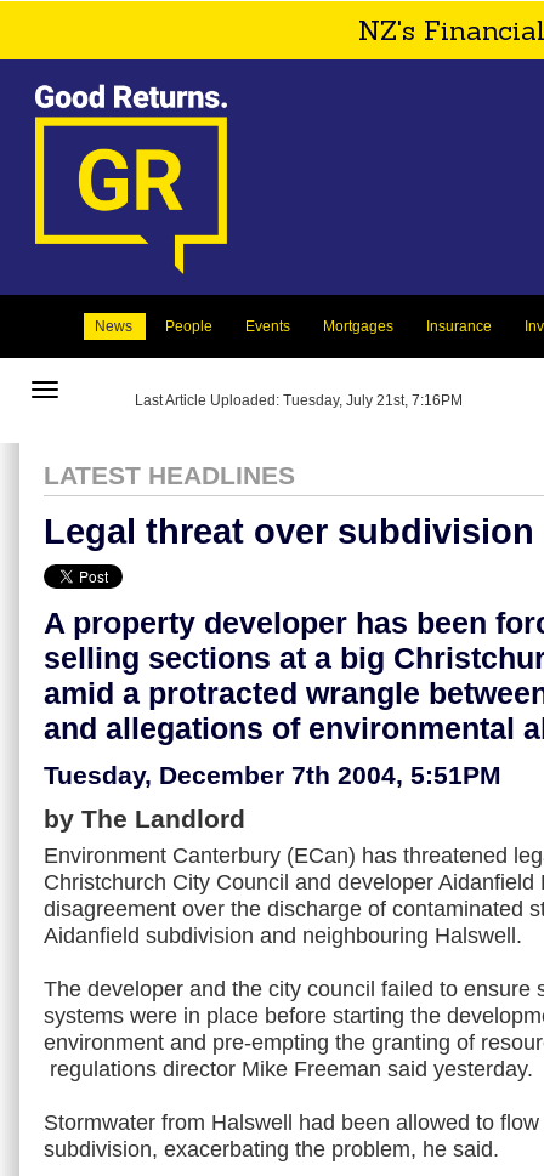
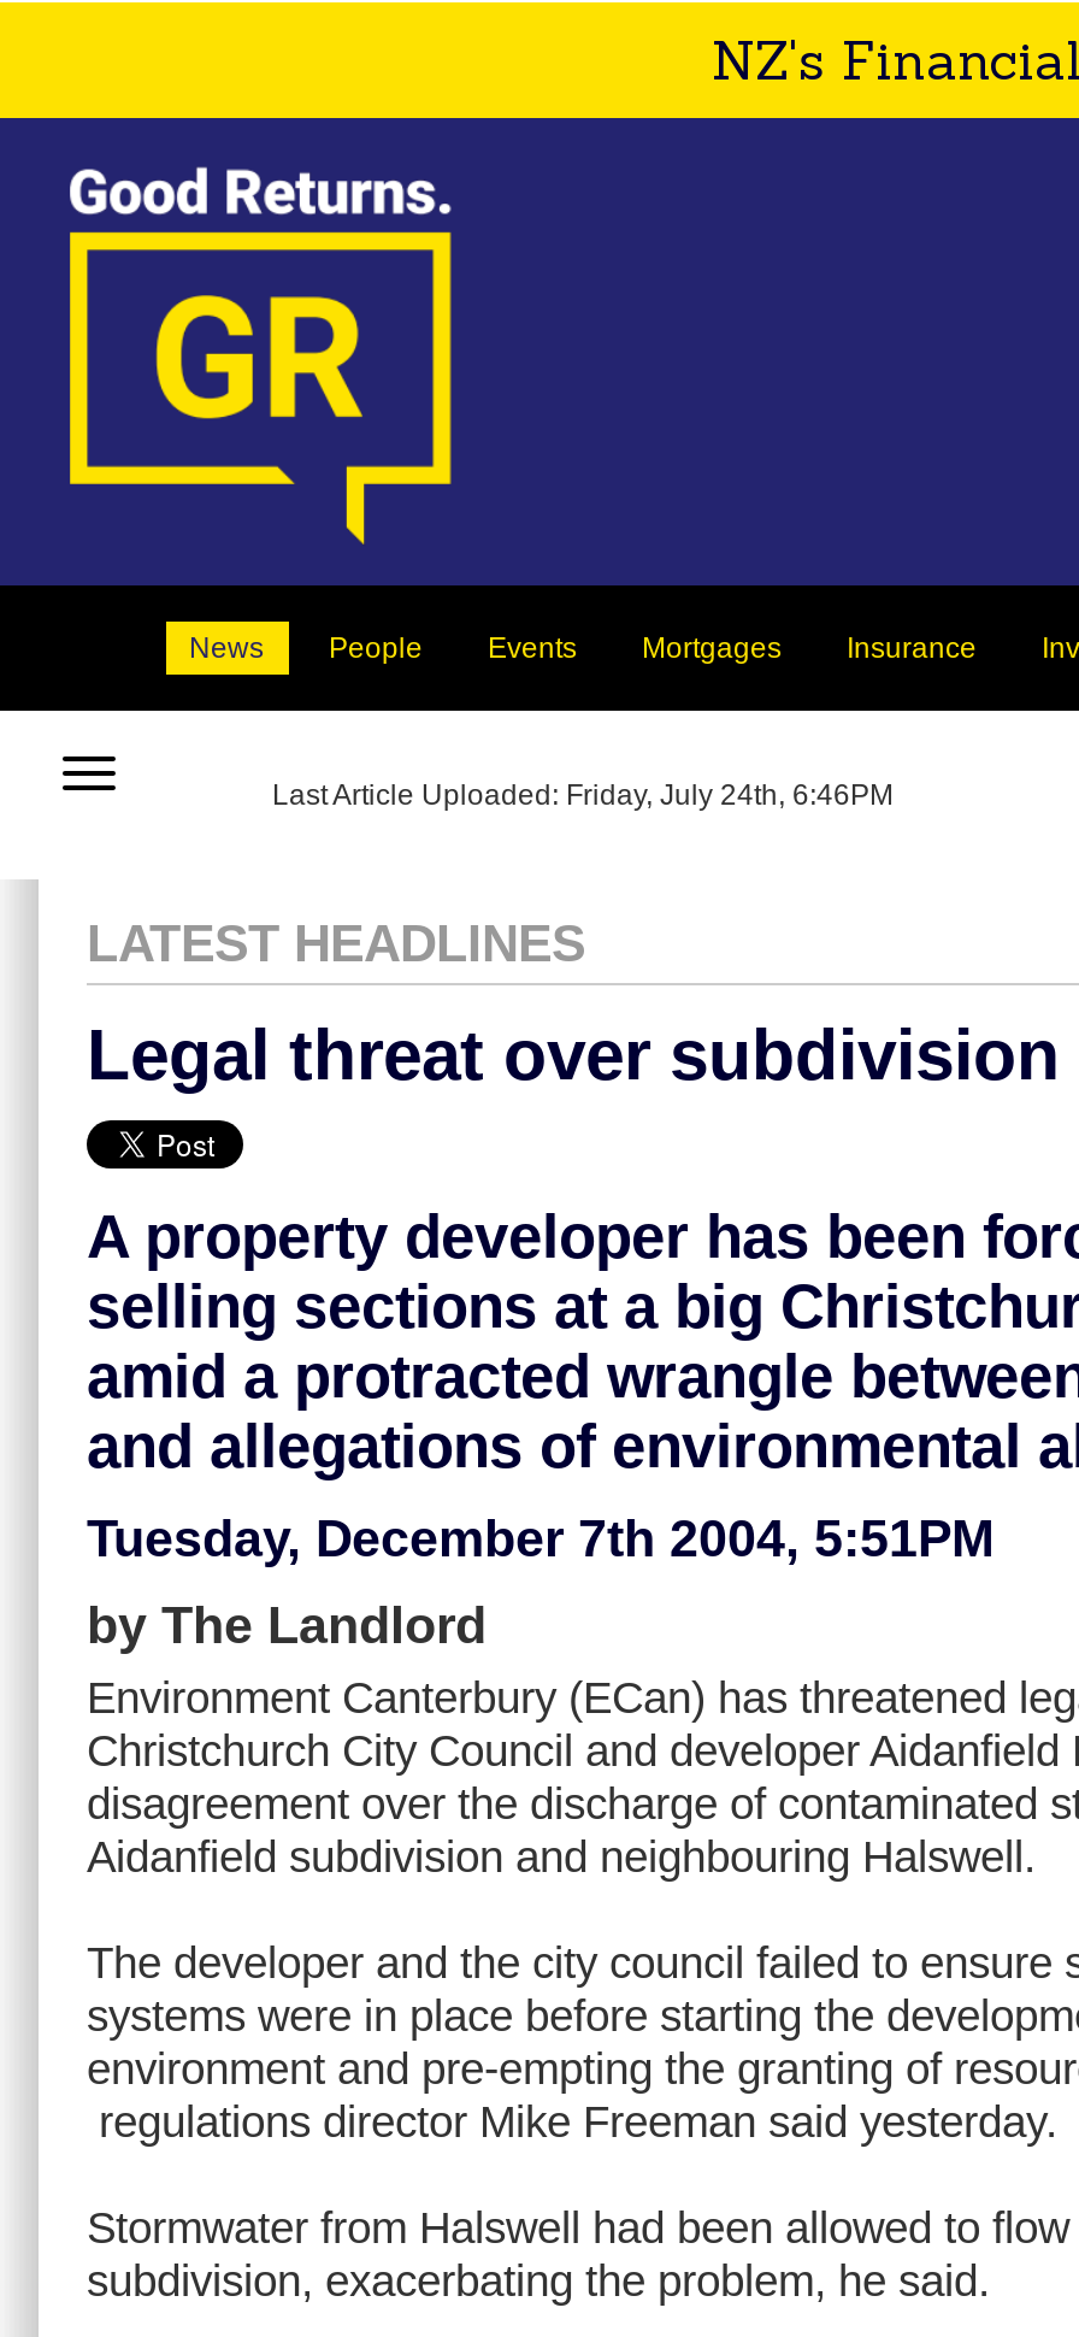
- Last Article Uploaded: Tuesday, July 21st, 7:16PM
+ Last Article Uploaded: Friday, July 24th, 6:46PM
